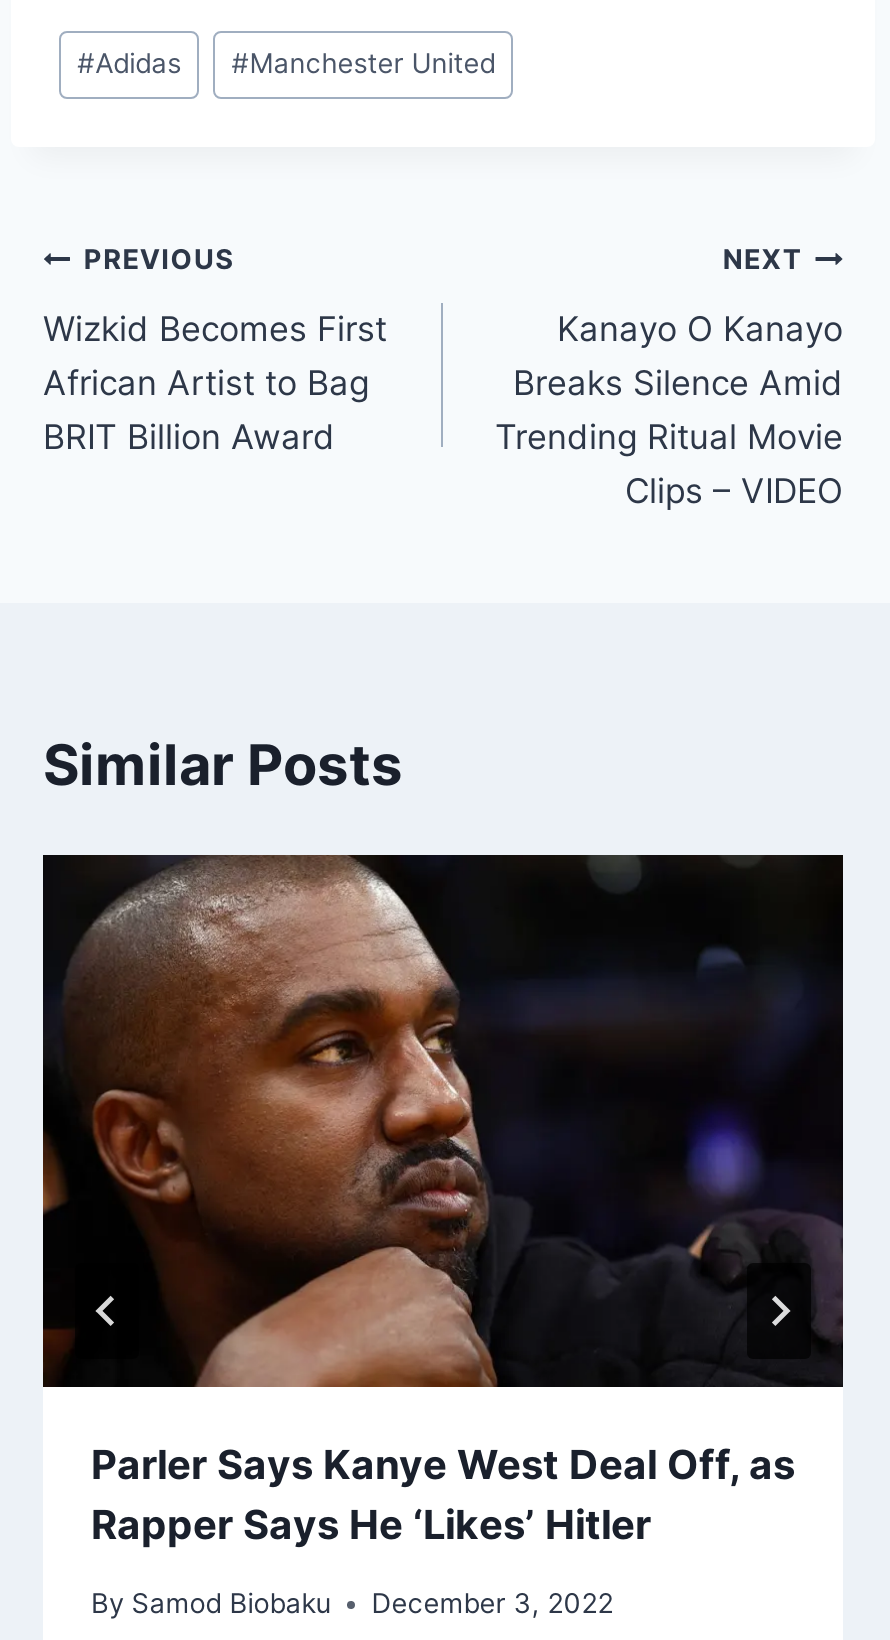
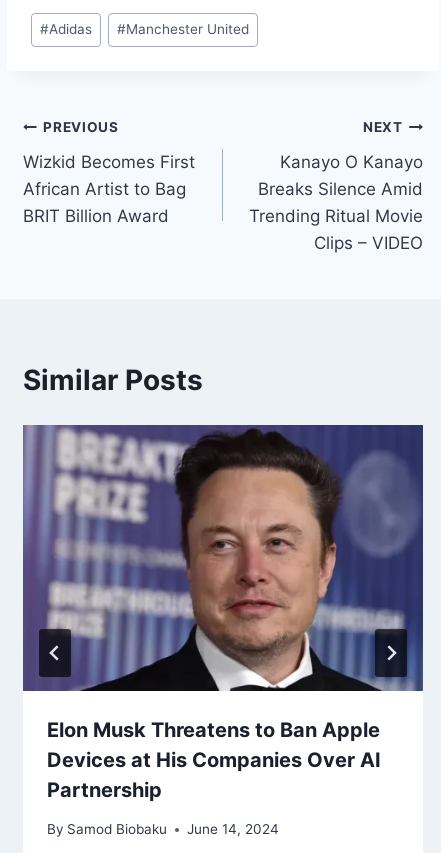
- [image]
- Parler Says Kanye West Deal Off, as
- Rapper Says He ‘Likes’ Hitler
+ [image]
+ Elon Musk Threatens to Ban Apple
+ Devices at His Companies Over AI
+ Partnership

- By Samod Biobaku December 3, 2022
+ By Samod Biobaku June 14, 2024
